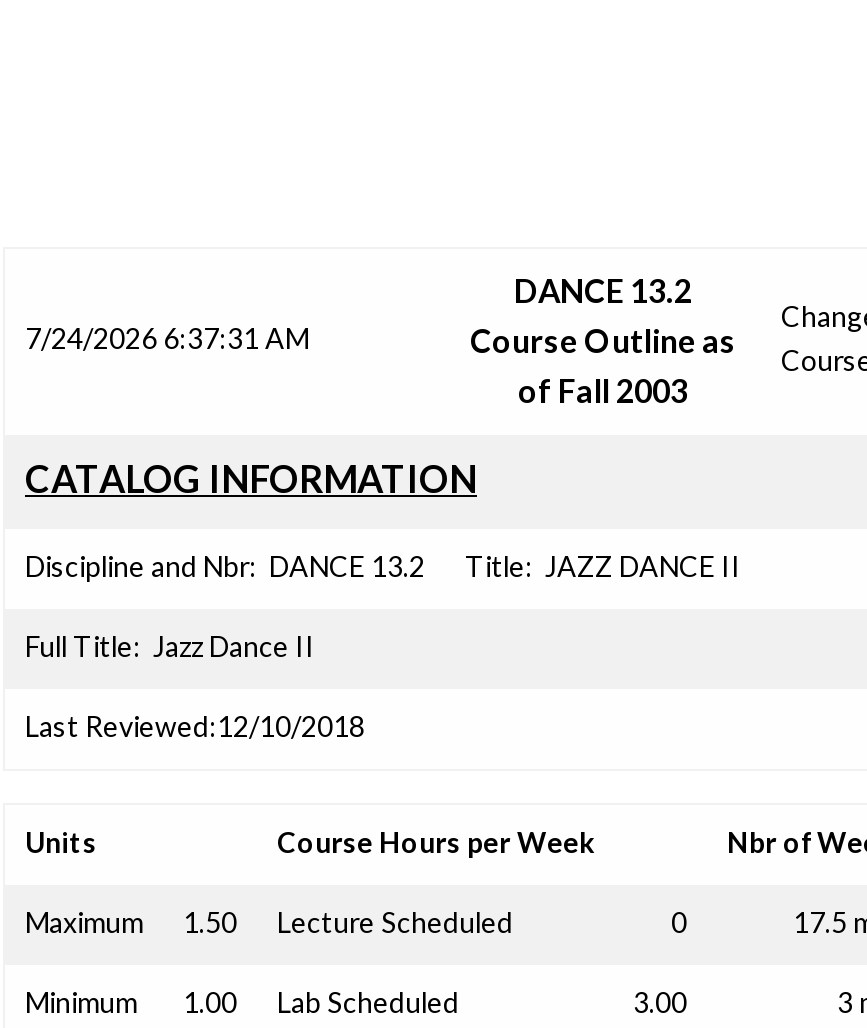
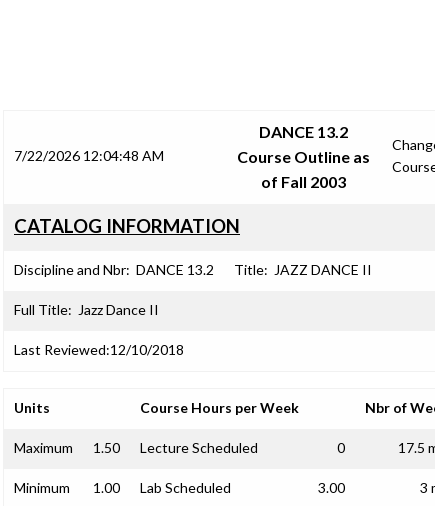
- 7/24/2026 6:37:31 AM
+ 7/22/2026 12:04:48 AM
